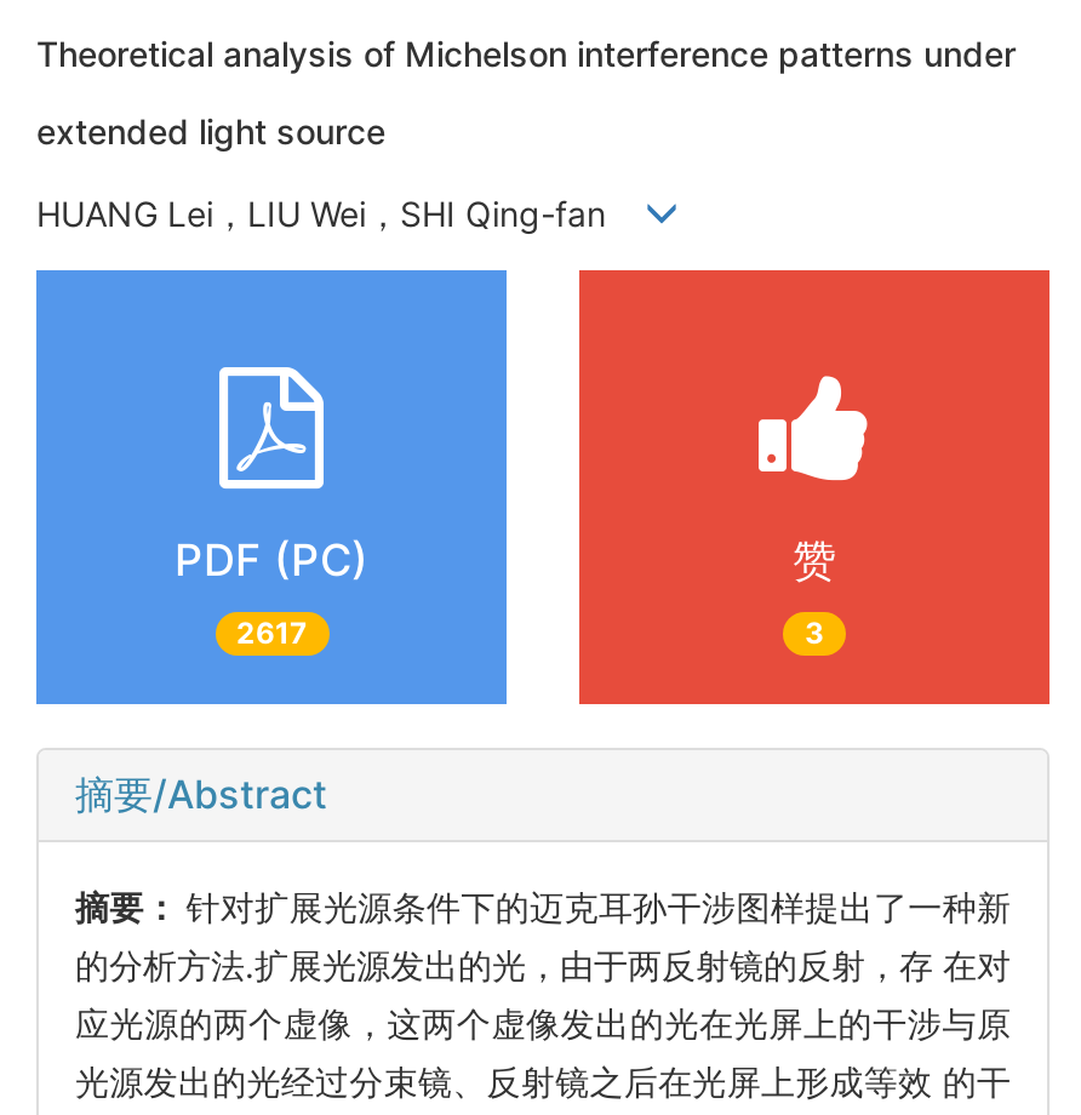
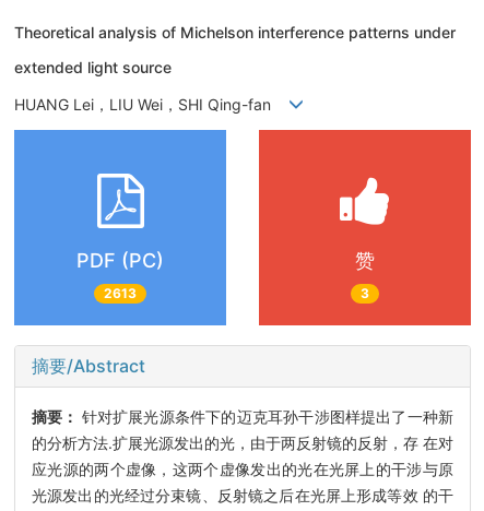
- 2617
+ 2613
